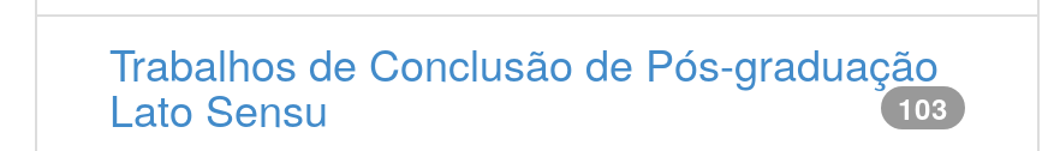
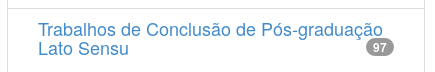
- 103
+ 97
